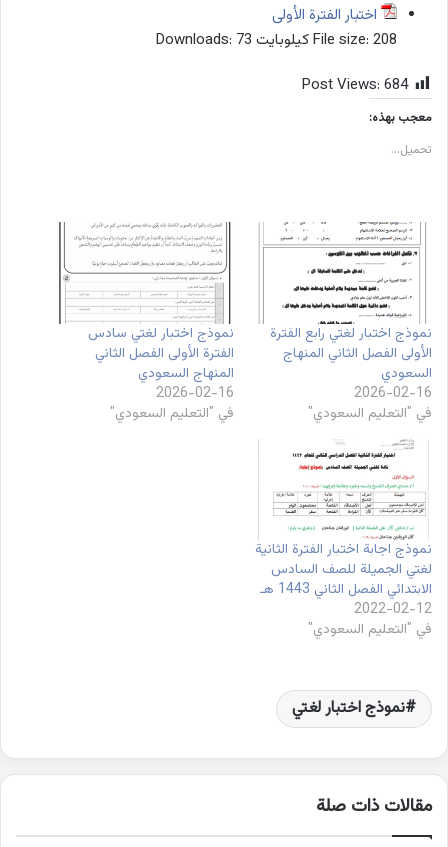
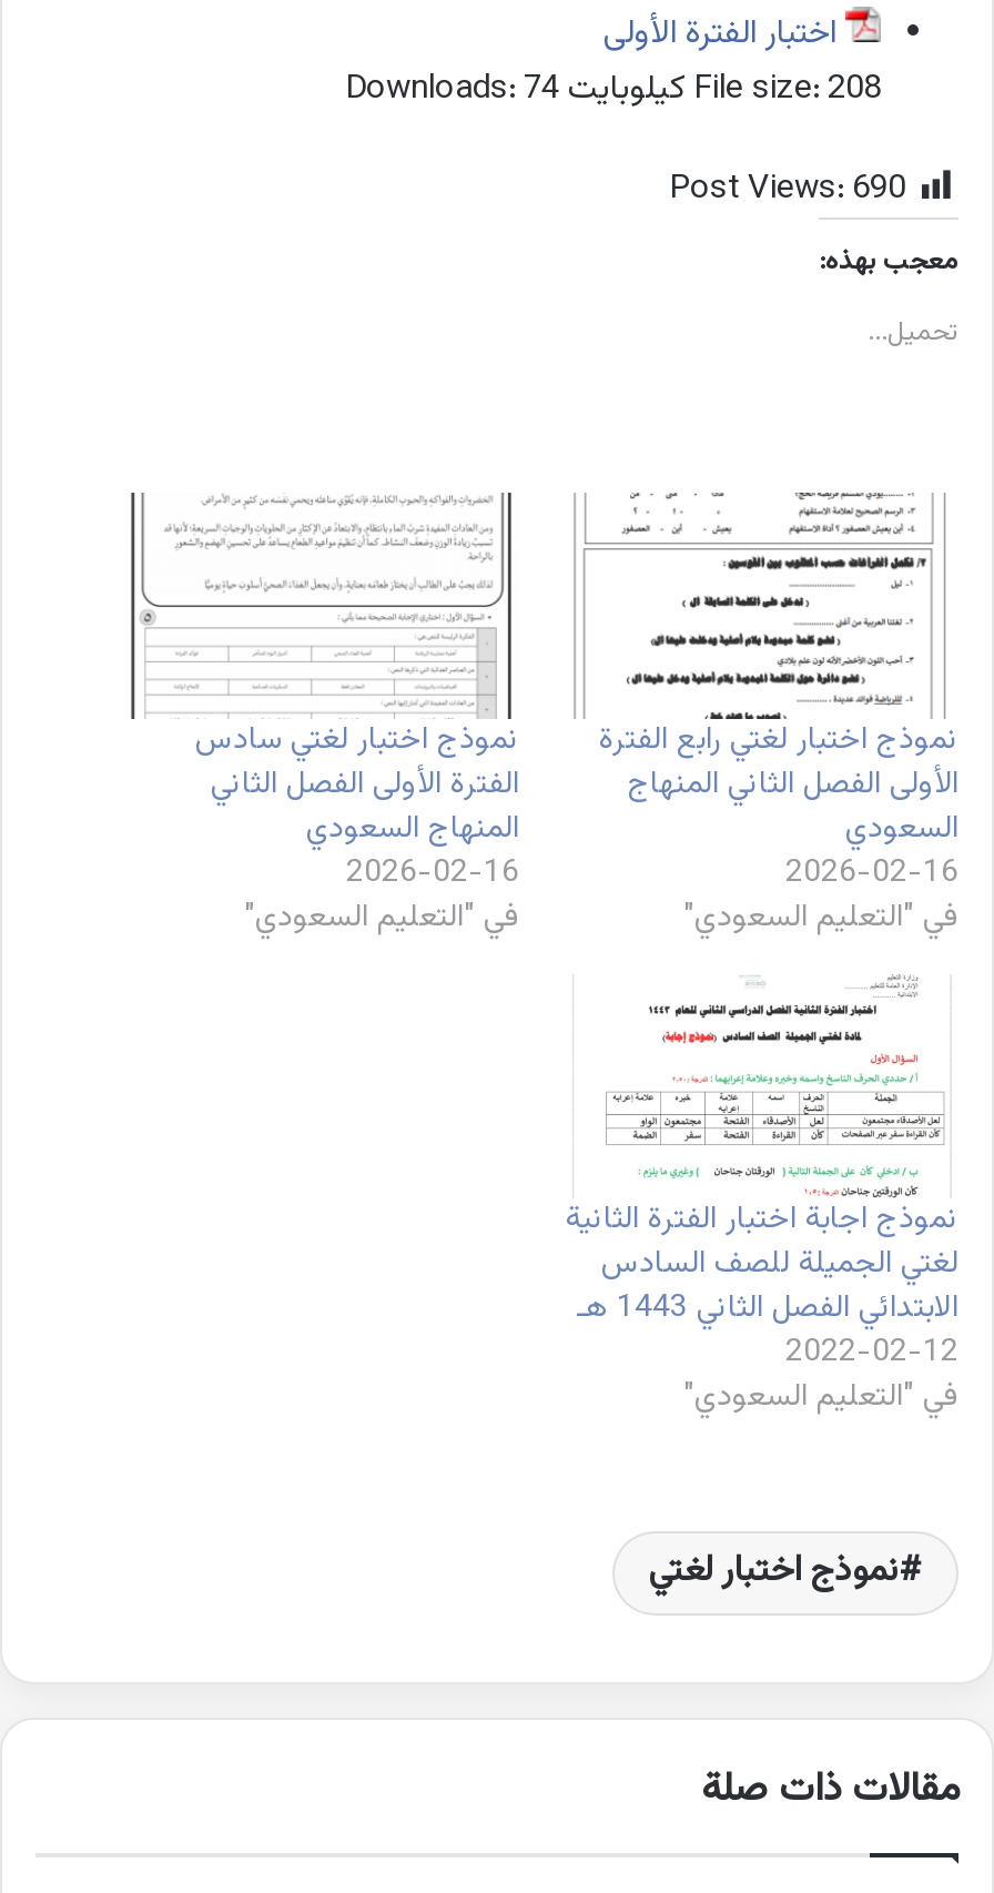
- Downloads: 73
+ Downloads: 74

- Post Views: 684
+ Post Views: 690
